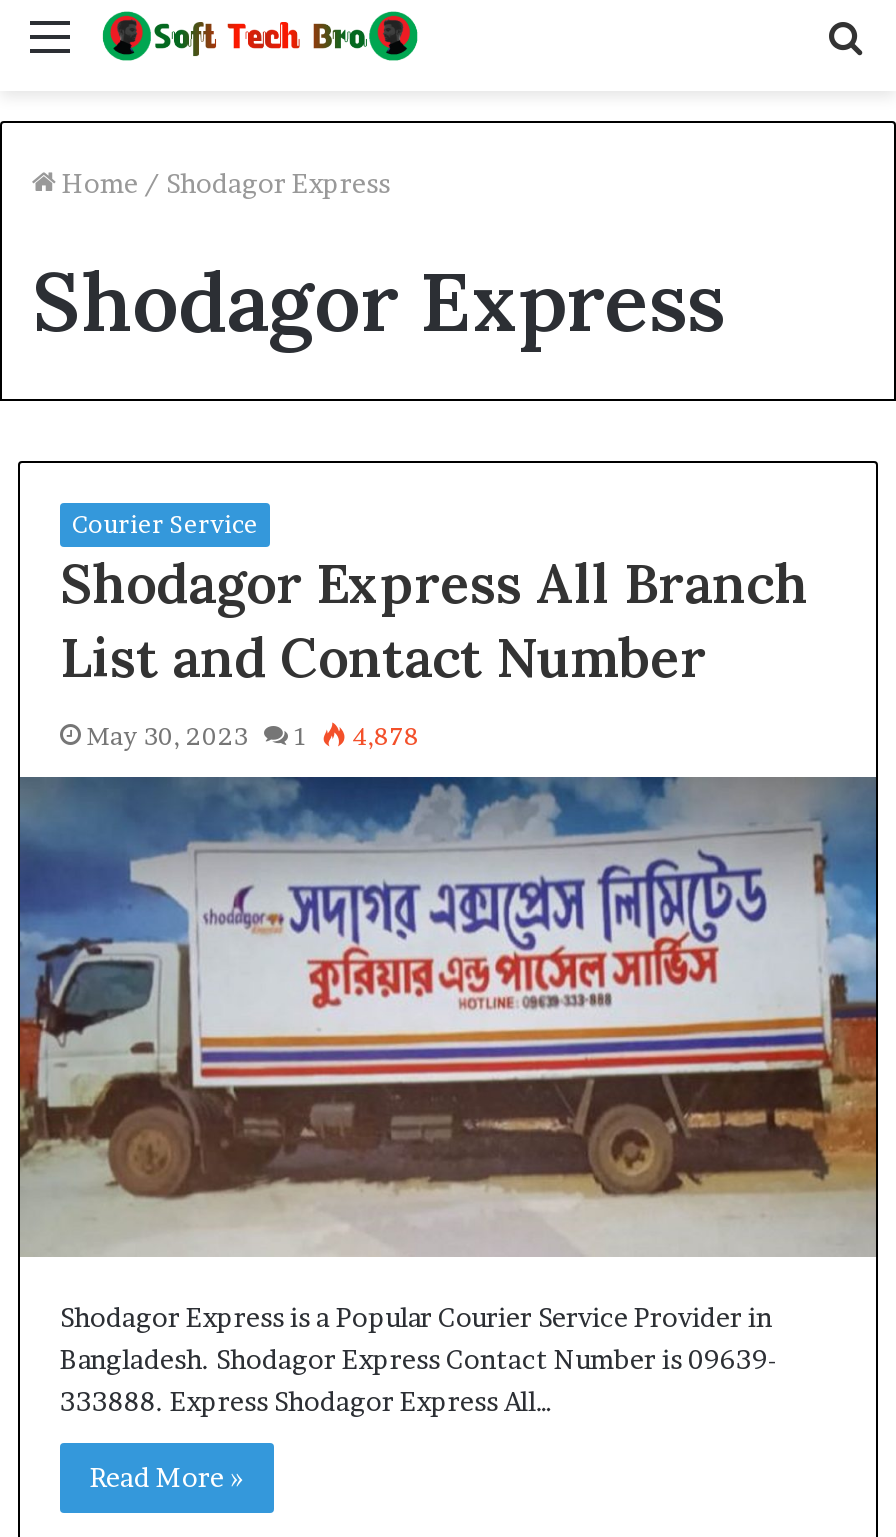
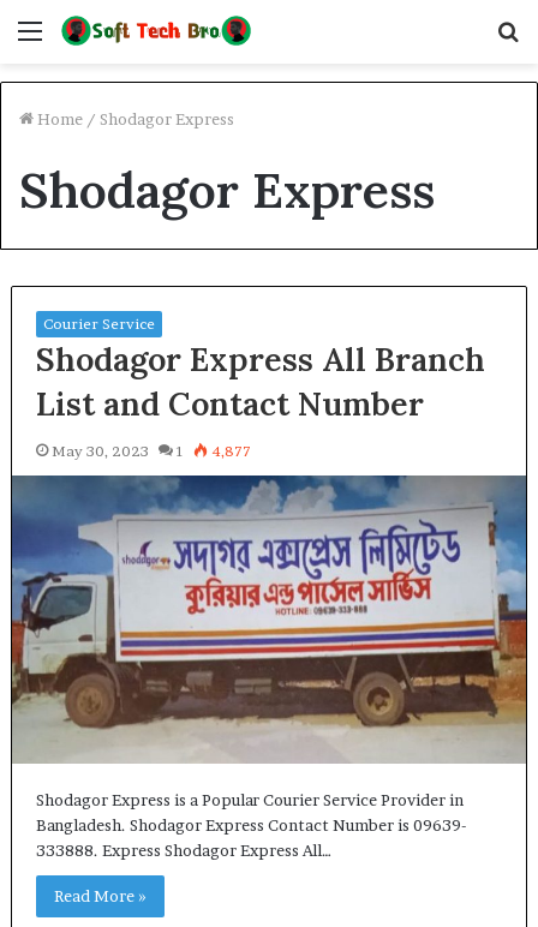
- May 30, 2023 1 4,878
+ May 30, 2023 1 4,877
